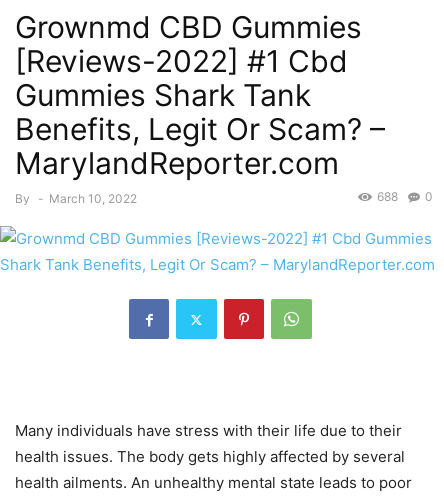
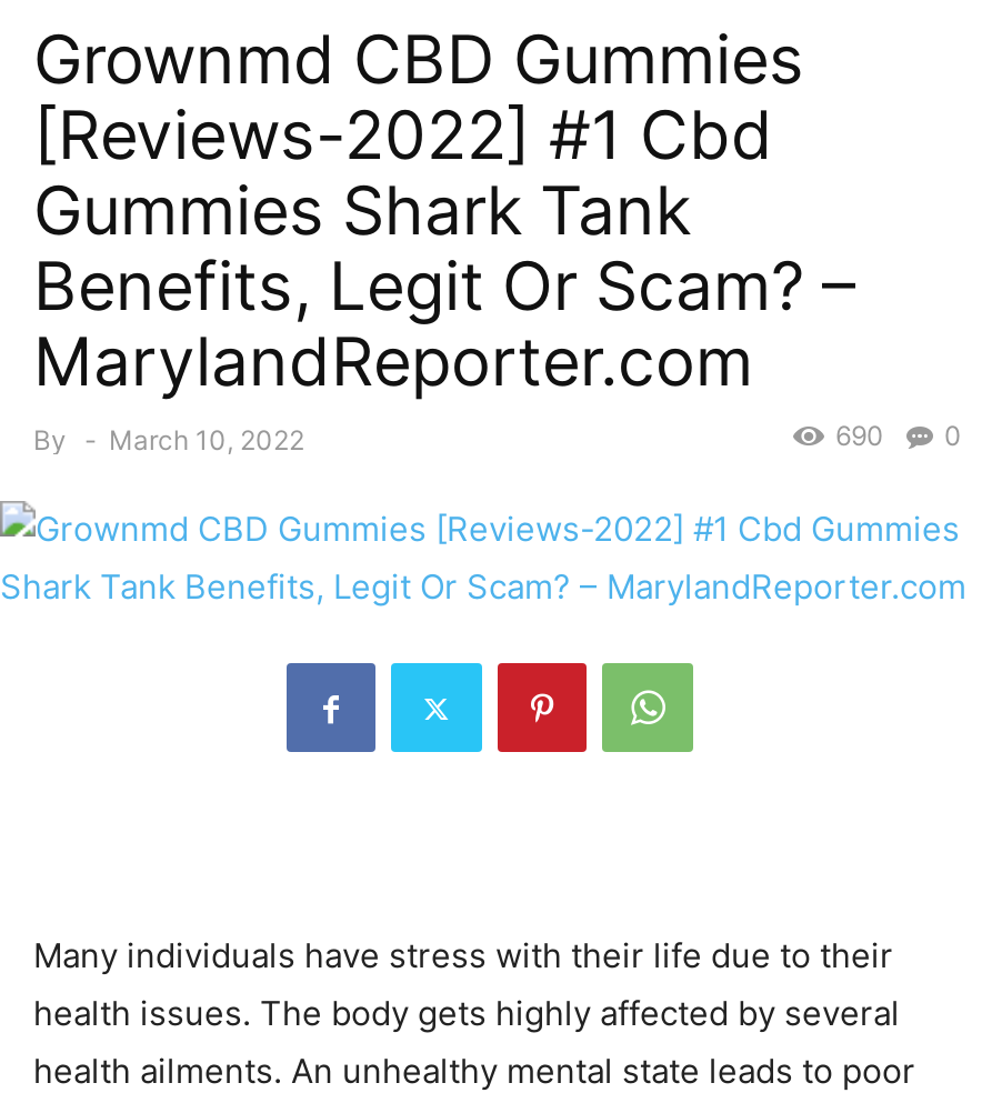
- 688 0
+ 690 0
